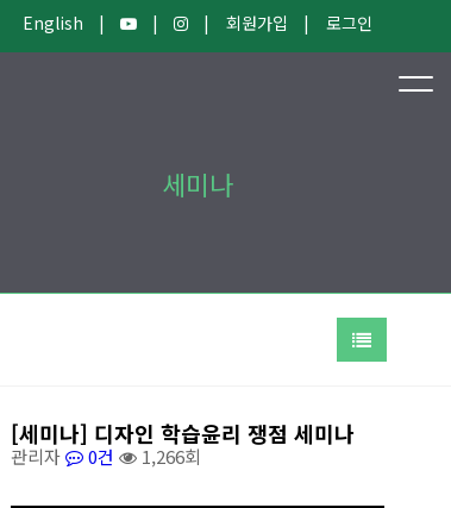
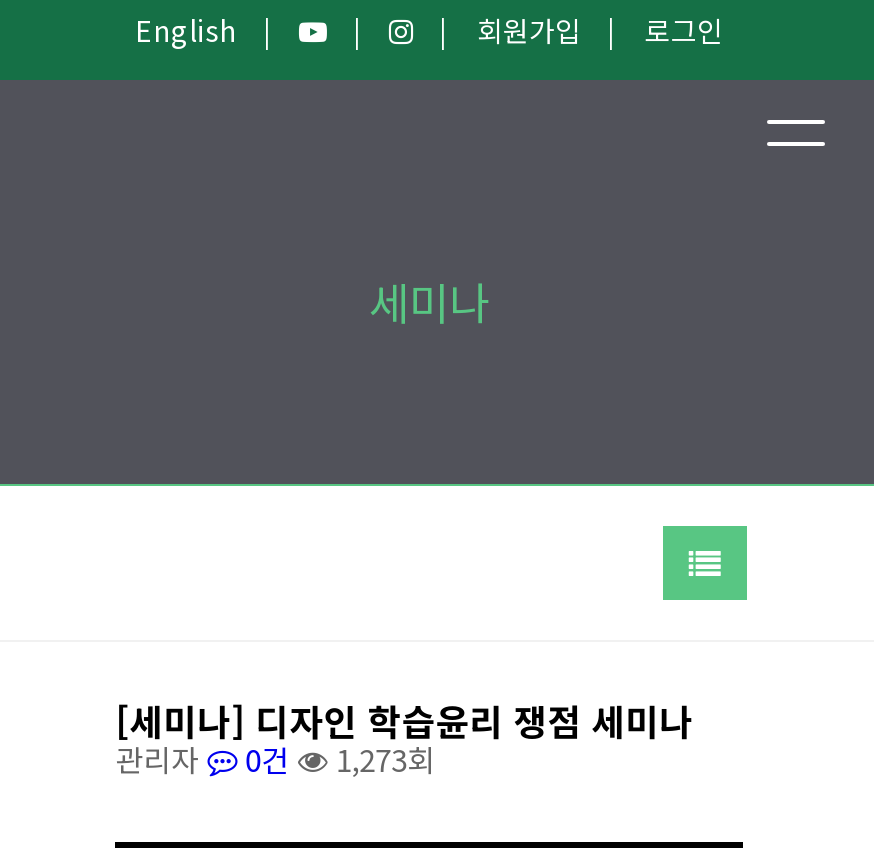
- 관리자 0건 1,266회
+ 관리자 0건 1,273회
